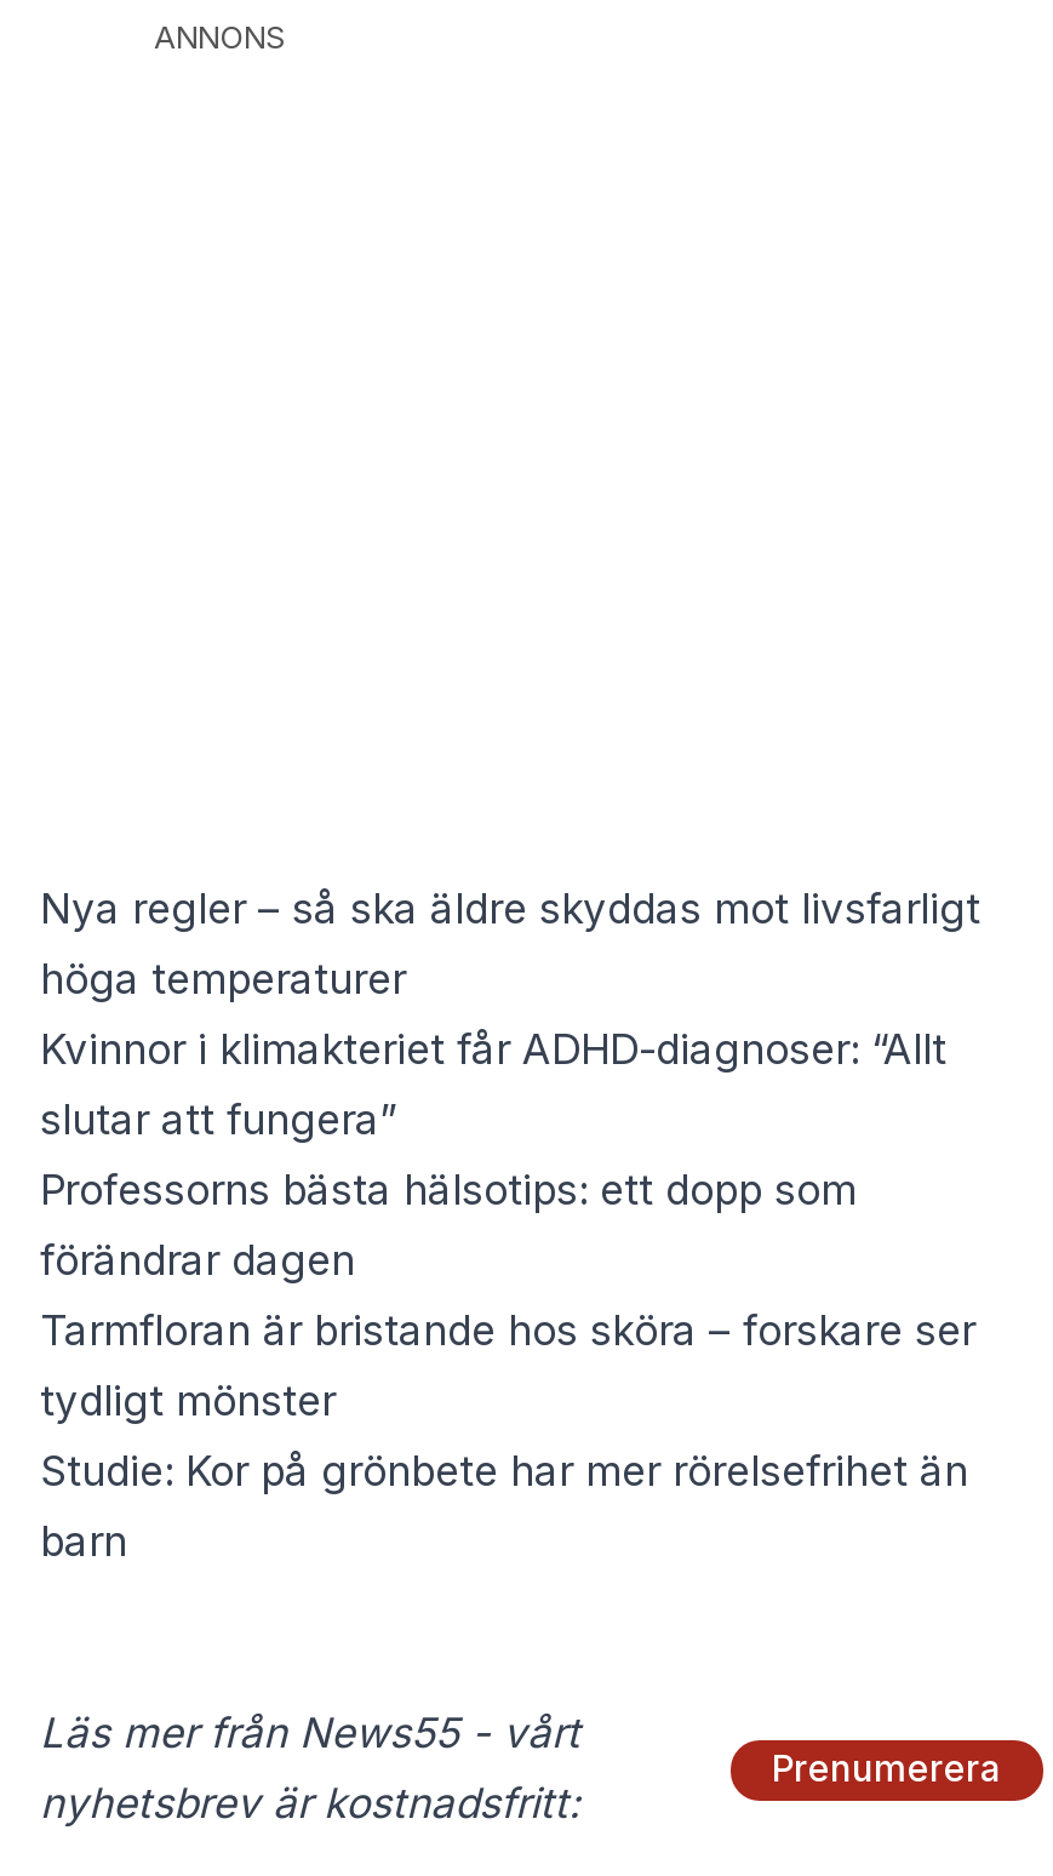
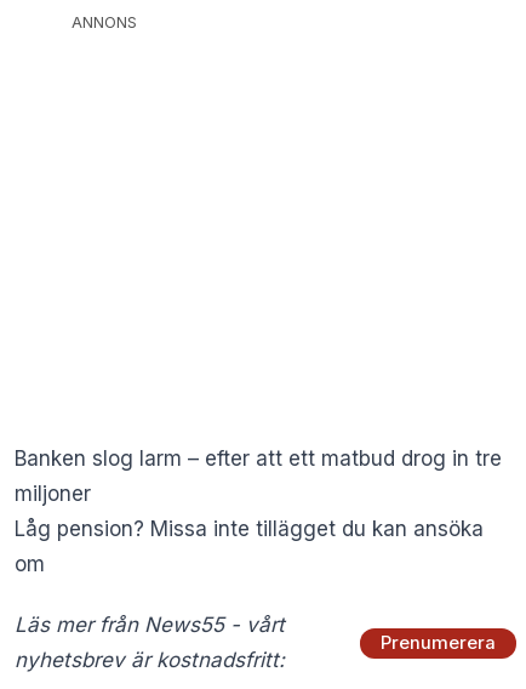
- Nya regler – så ska äldre skyddas mot livsfarligt
- höga temperaturer
- Kvinnor i klimakteriet får ADHD-diagnoser: “Allt
- slutar att fungera”
- Professorns bästa hälsotips: ett dopp som
- förändrar dagen
- Tarmfloran är bristande hos sköra – forskare ser
- tydligt mönster
- Studie: Kor på grönbete har mer rörelsefrihet än
- barn
+ Banken slog larm – efter att ett matbud drog in tre
+ miljoner
+ Låg pension? Missa inte tillägget du kan ansöka
+ om
